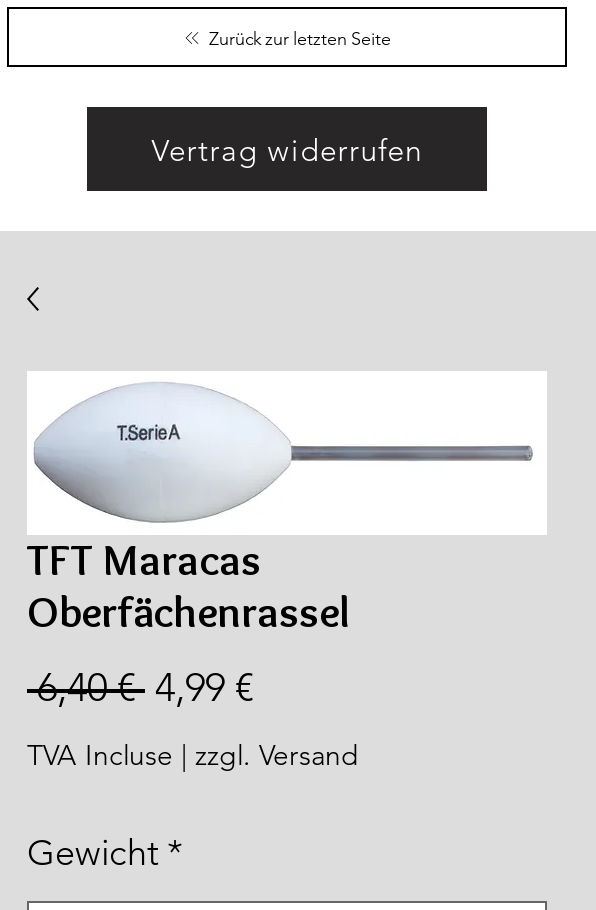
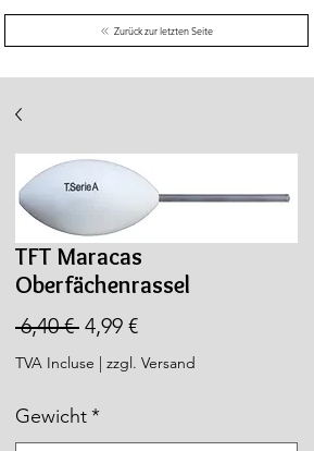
- Vertrag widerrufen
